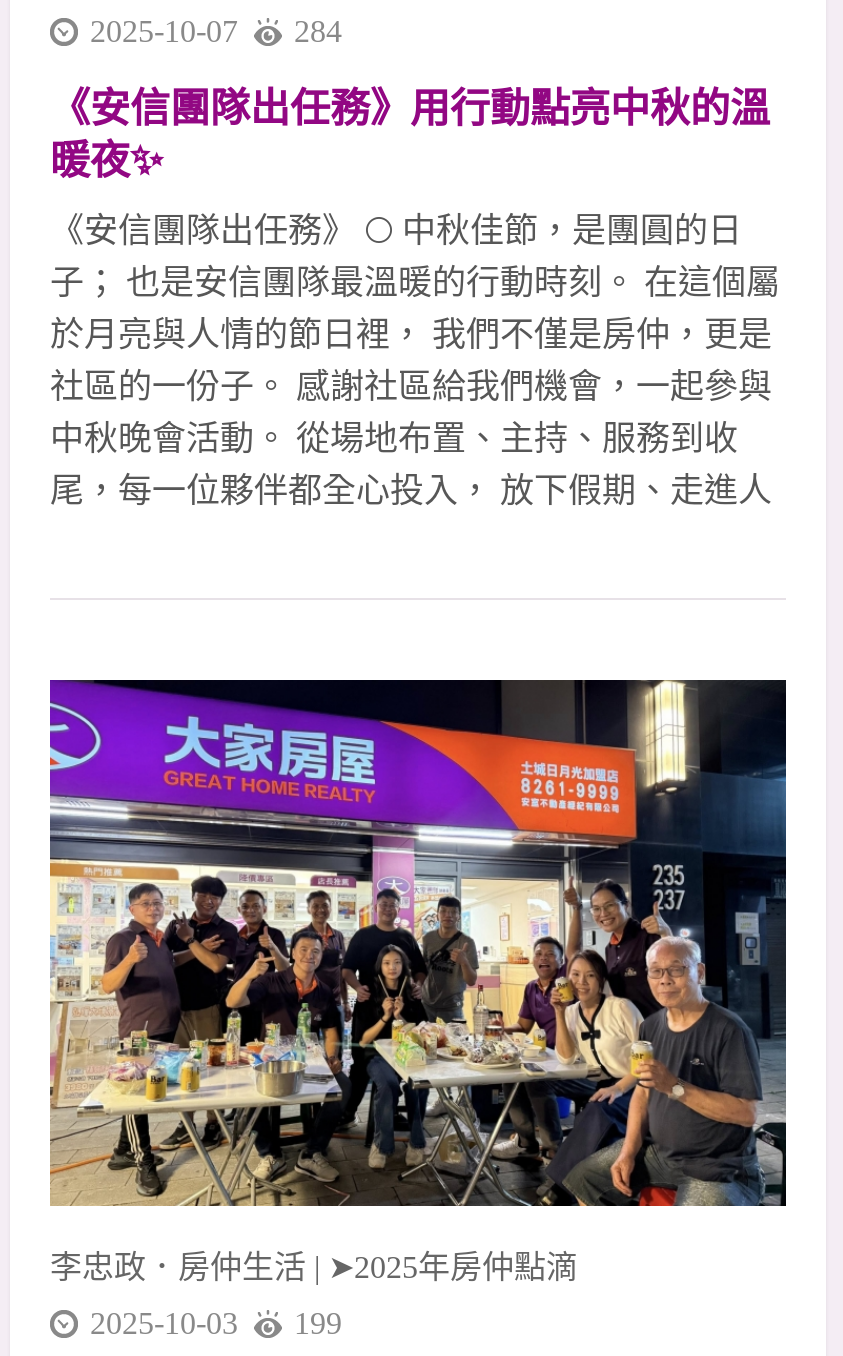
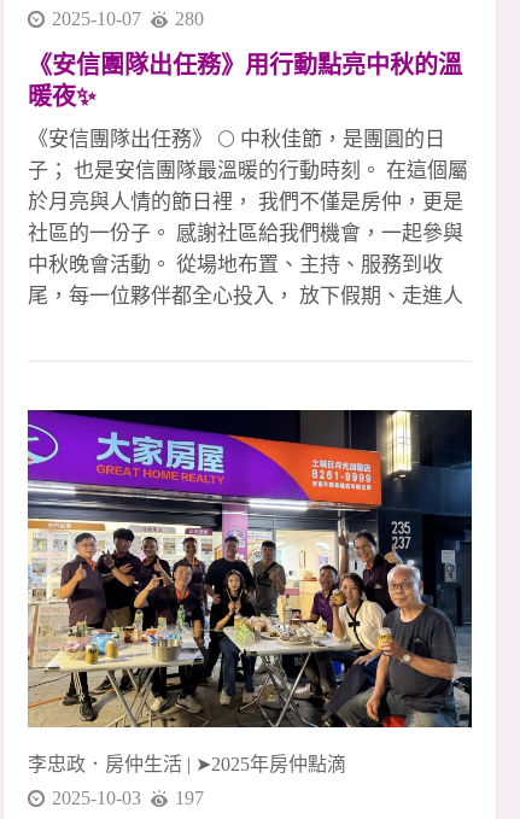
- 2025-10-07 284
+ 2025-10-07 280

- 2025-10-03 199
+ 2025-10-03 197
